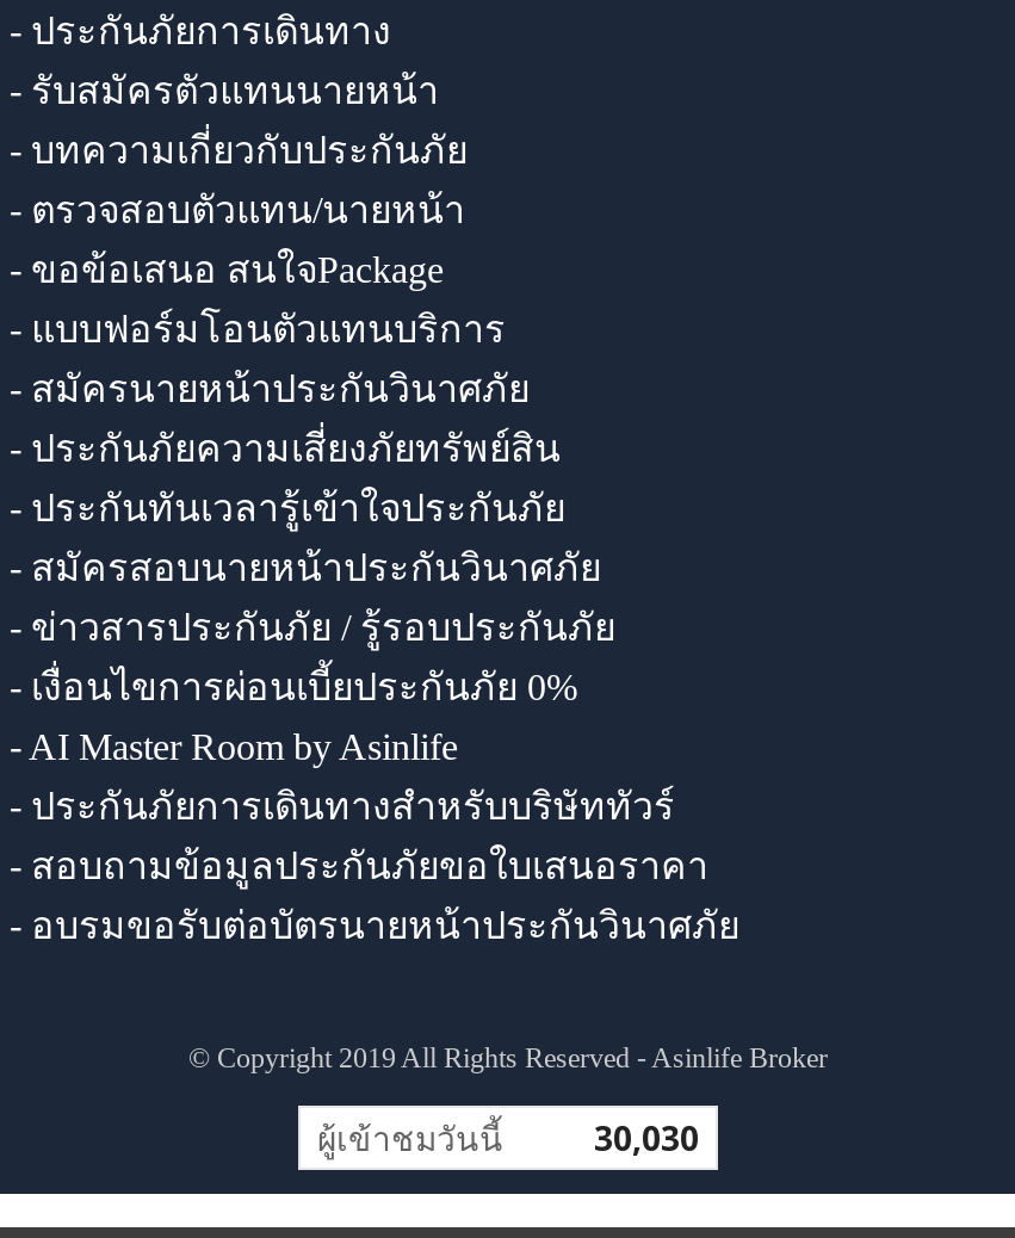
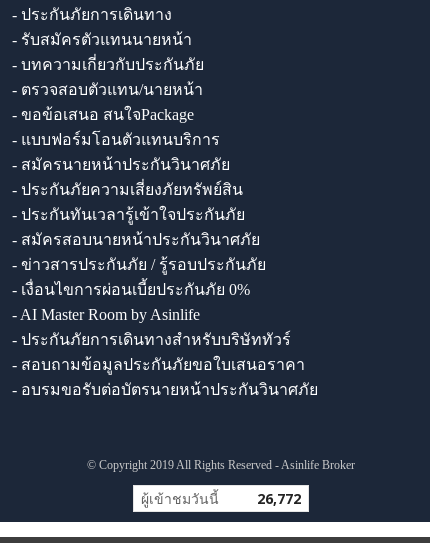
- ผู้เข้าชมวันนี้ 30,030
+ ผู้เข้าชมวันนี้ 26,772
